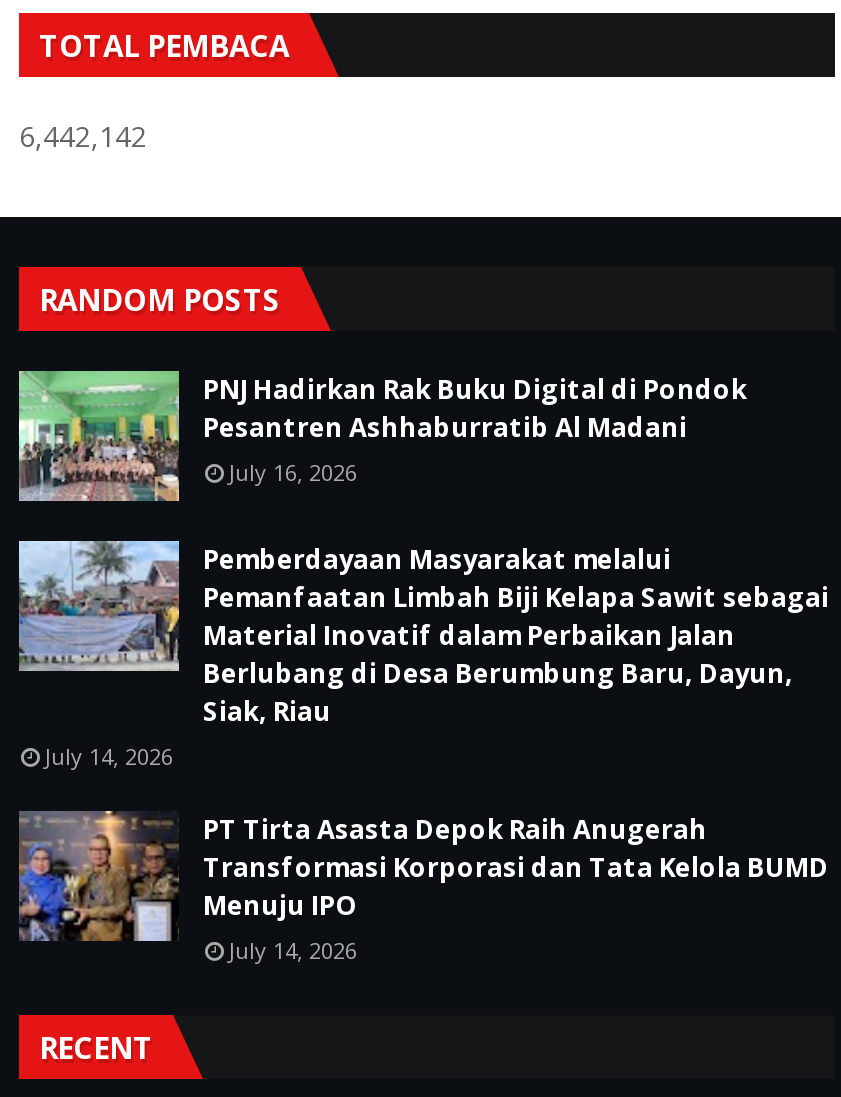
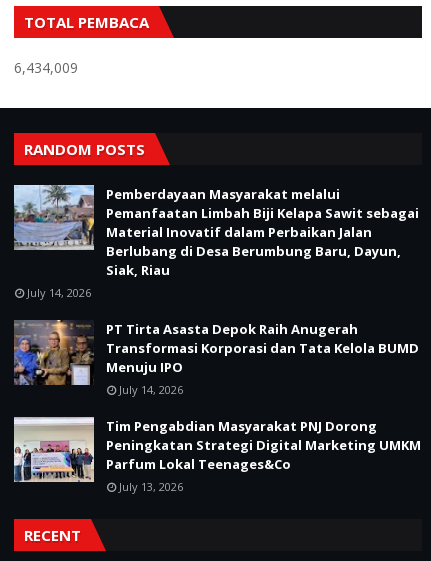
- 6,442,142
+ 6,434,009

- [image]
- PNJ Hadirkan Rak Buku Digital di Pondok
- Pesantren Ashhaburratib Al Madani
- July 16, 2026

moved up: [image] | Pemberdayaan Masyarakat melalui | Pemanfaatan Limbah Biji Kelapa Sawit sebagai | ... | Menuju IPO | July 14, 2026

+ [image]
+ Tim Pengabdian Masyarakat PNJ Dorong
+ Peningkatan Strategi Digital Marketing UMKM
+ Parfum Lokal Teenages&Co
+ July 13, 2026
